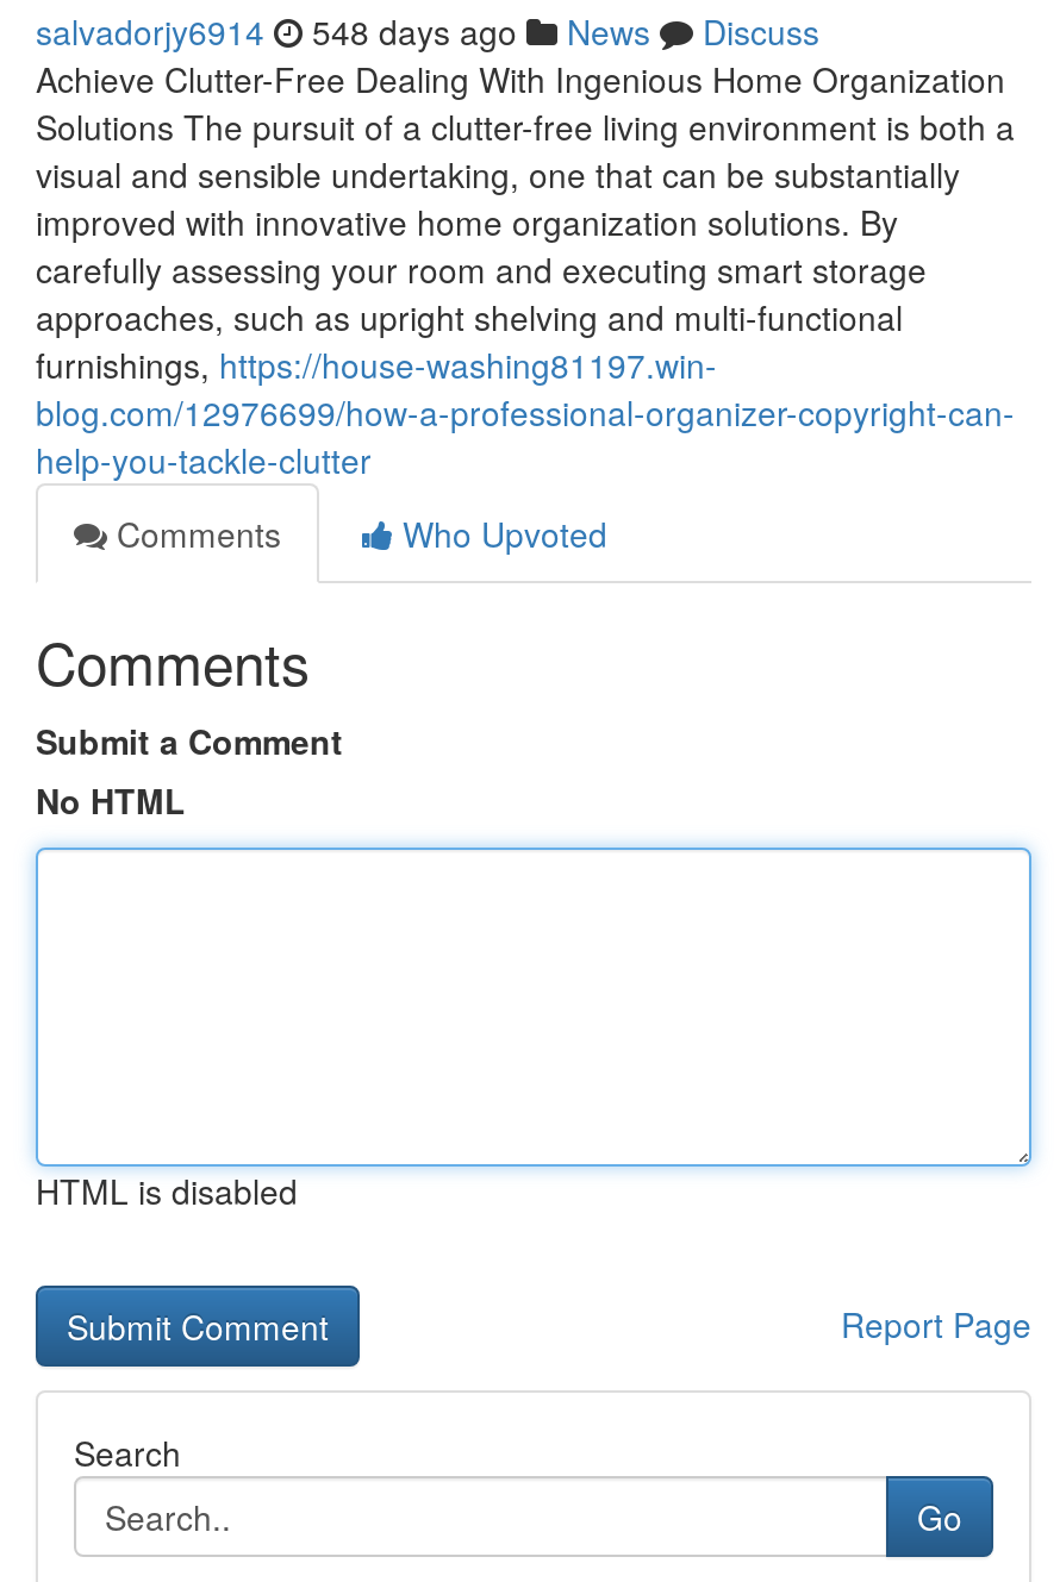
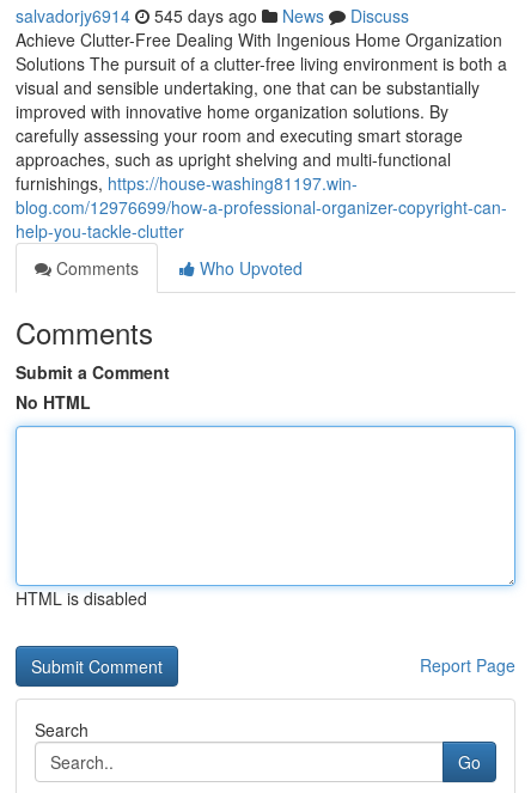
- salvadorjy6914 548 days ago News Discuss
+ salvadorjy6914 545 days ago News Discuss
